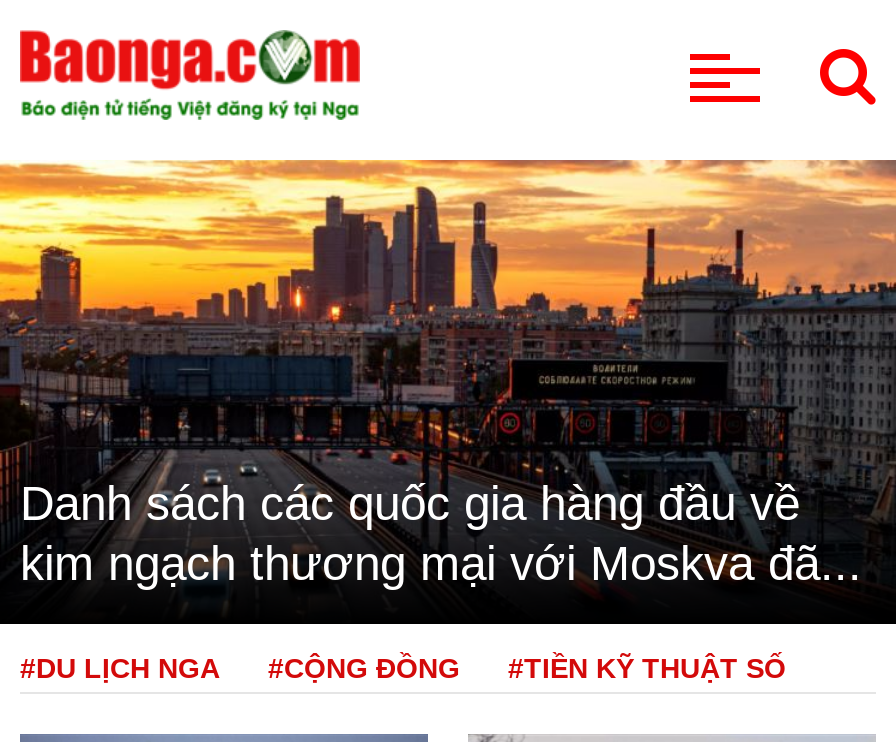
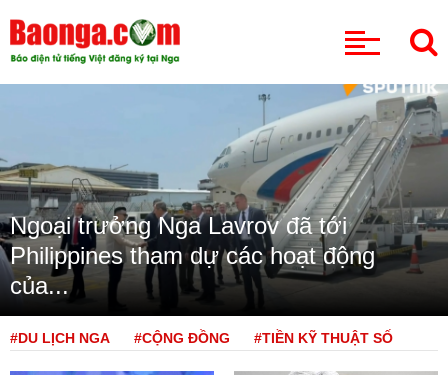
- [image]
- Danh sách các quốc gia hàng đầu về
- kim ngạch thương mại với Moskva đã...
+ [image]
+ Ngoại trưởng Nga Lavrov đã tới
+ Philippines tham dự các hoạt động
+ của...
